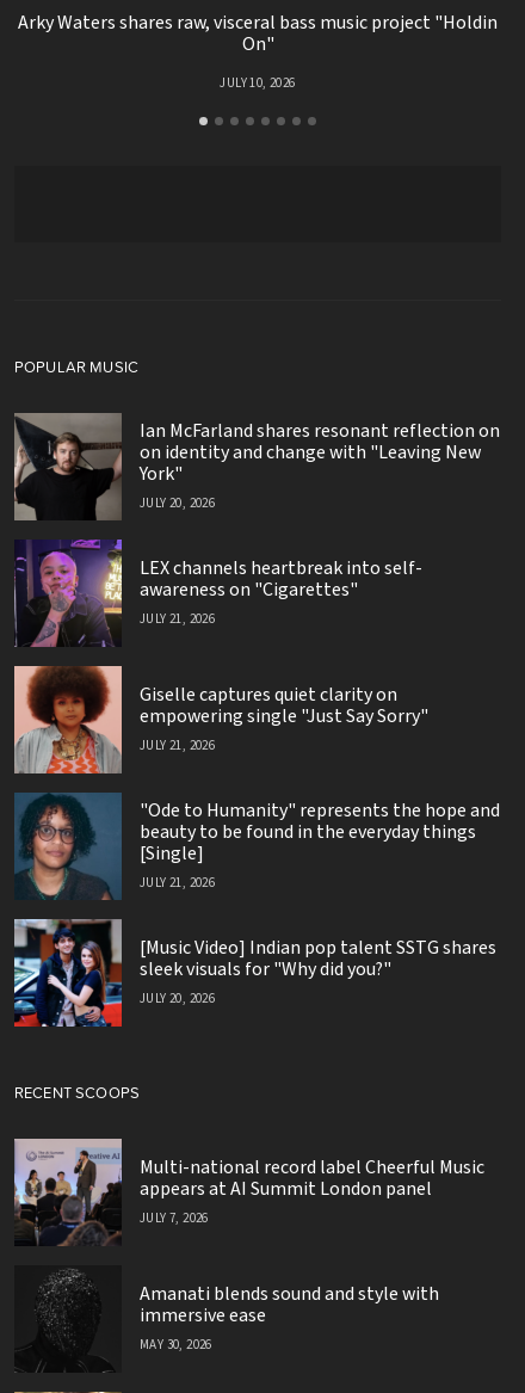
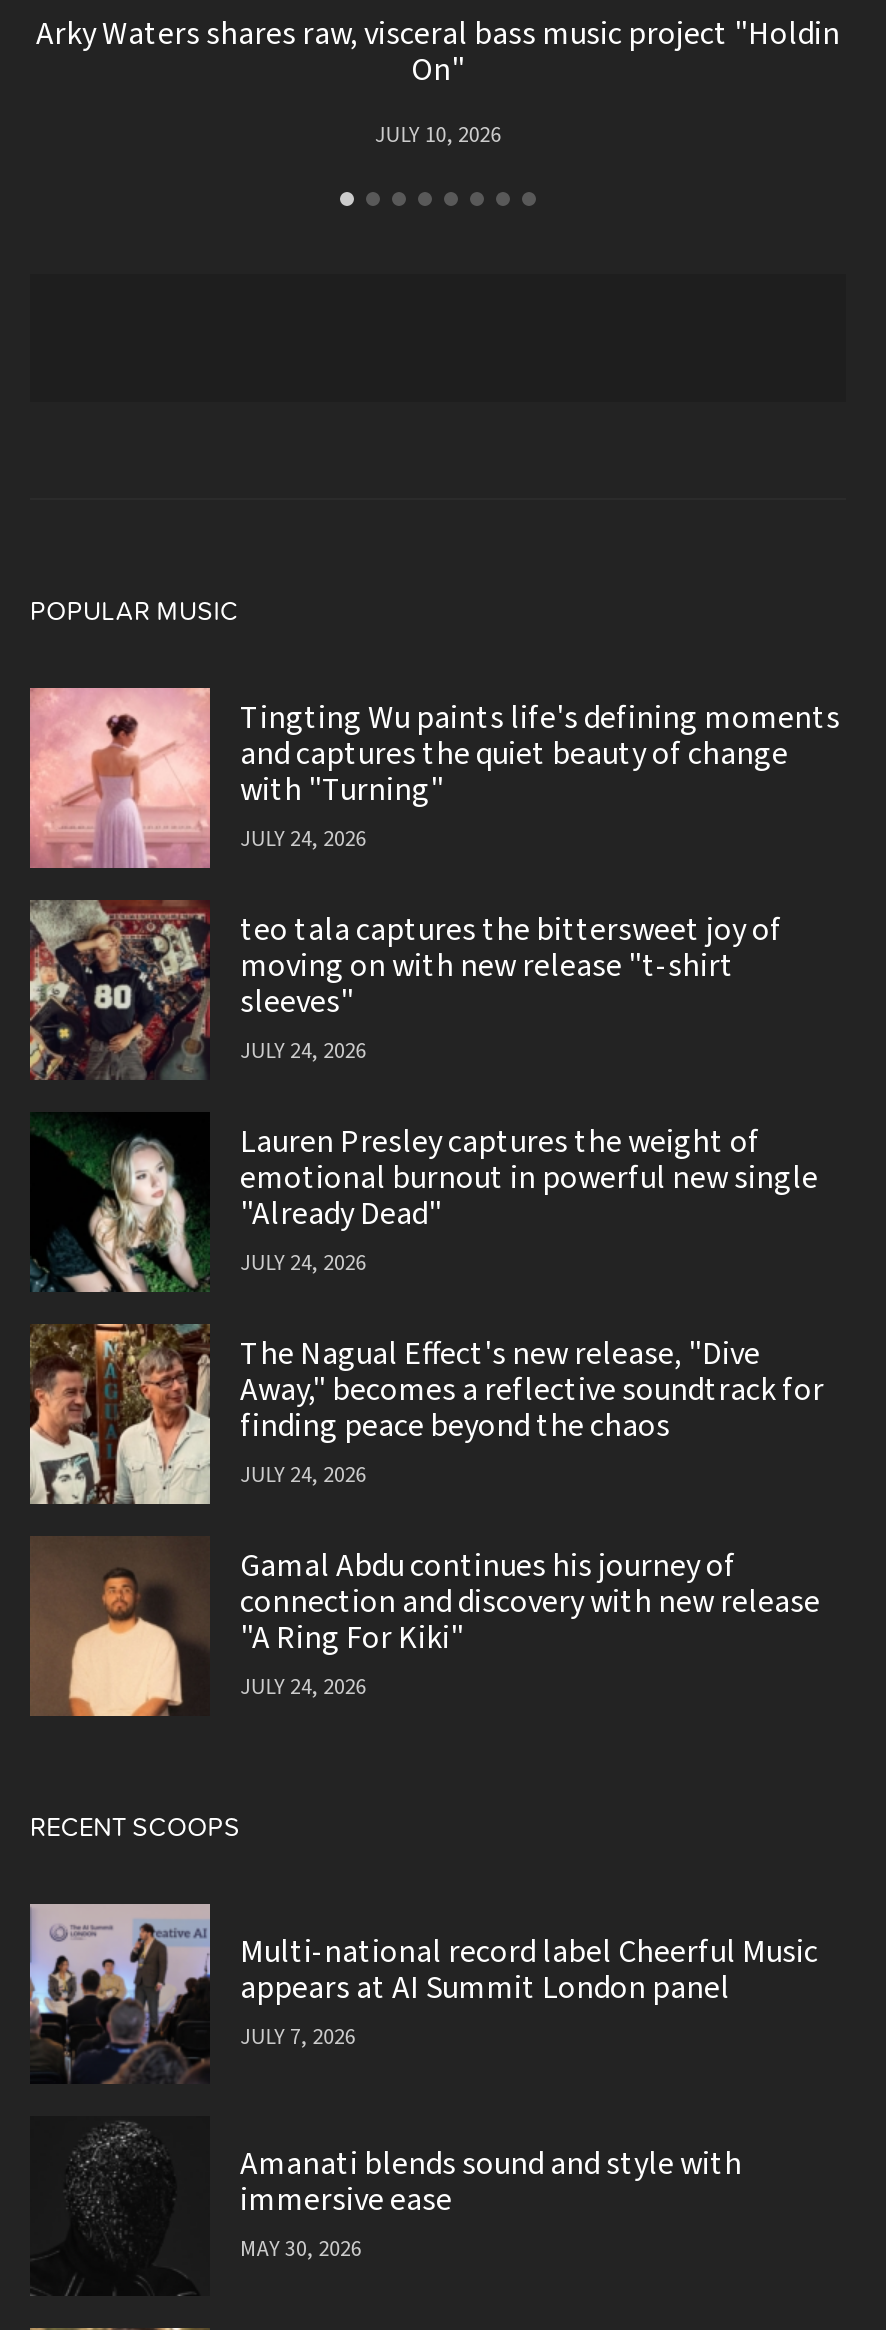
- [image]
- Ian McFarland shares resonant reflection on
- on identity and change with "Leaving New
- York"
- JULY 20, 2026
+ [image]
+ Tingting Wu paints life's defining moments
+ and captures the quiet beauty of change
+ with "Turning"
+ JULY 24, 2026

- [image]
- LEX channels heartbreak into self-
- awareness on "Cigarettes"
- JULY 21, 2026
+ [image]
+ teo tala captures the bittersweet joy of
+ moving on with new release "t-shirt
+ sleeves"
+ JULY 24, 2026

- [image]
- Giselle captures quiet clarity on
- empowering single "Just Say Sorry"
- JULY 21, 2026
+ [image]
+ Lauren Presley captures the weight of
+ emotional burnout in powerful new single
+ "Already Dead"
+ JULY 24, 2026

- [image]
- "Ode to Humanity" represents the hope and
- beauty to be found in the everyday things
- [Single]
- JULY 21, 2026
+ [image]
+ The Nagual Effect's new release, "Dive
+ Away," becomes a reflective soundtrack for
+ finding peace beyond the chaos
+ JULY 24, 2026

- [image]
- [Music Video] Indian pop talent SSTG shares
- sleek visuals for "Why did you?"
- JULY 20, 2026
+ [image]
+ Gamal Abdu continues his journey of
+ connection and discovery with new release
+ "A Ring For Kiki"
+ JULY 24, 2026
